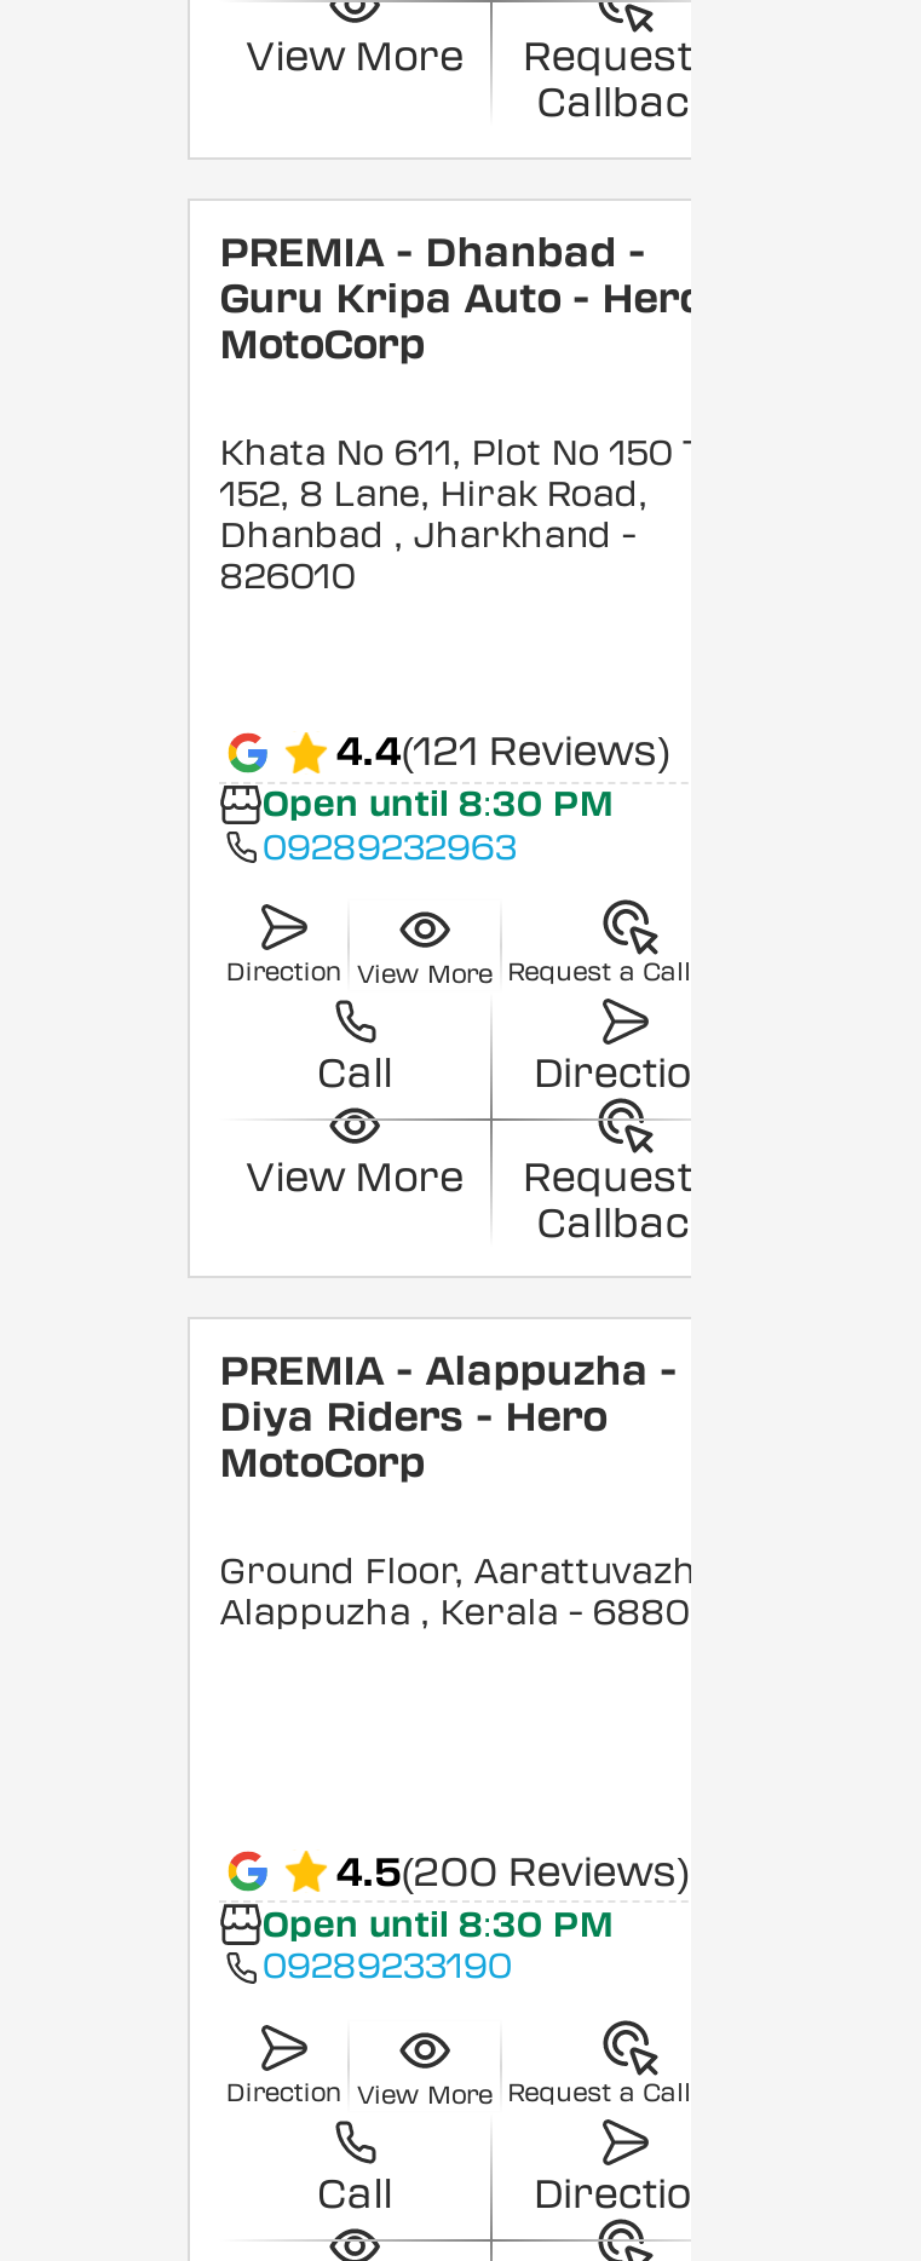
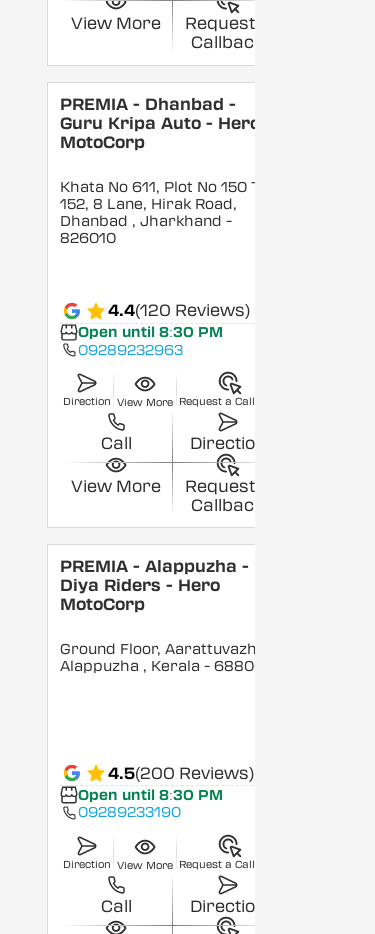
- 4.4(121 Reviews)
+ 4.4(120 Reviews)
